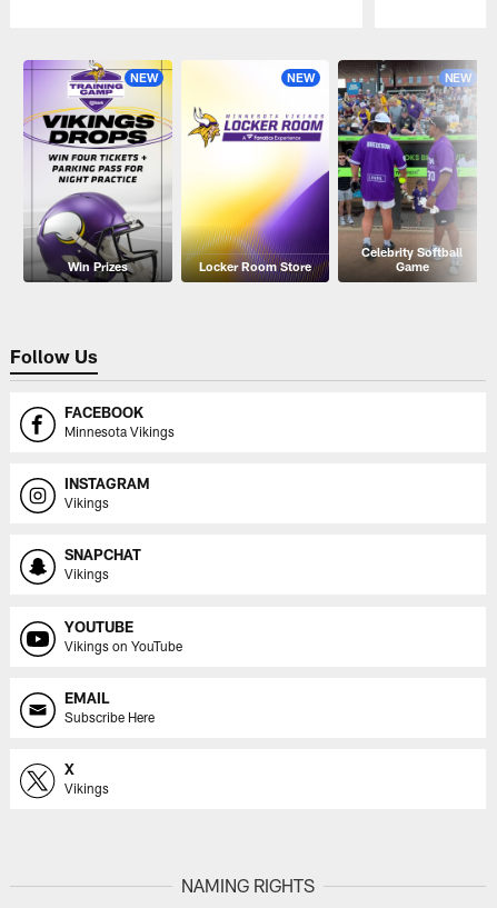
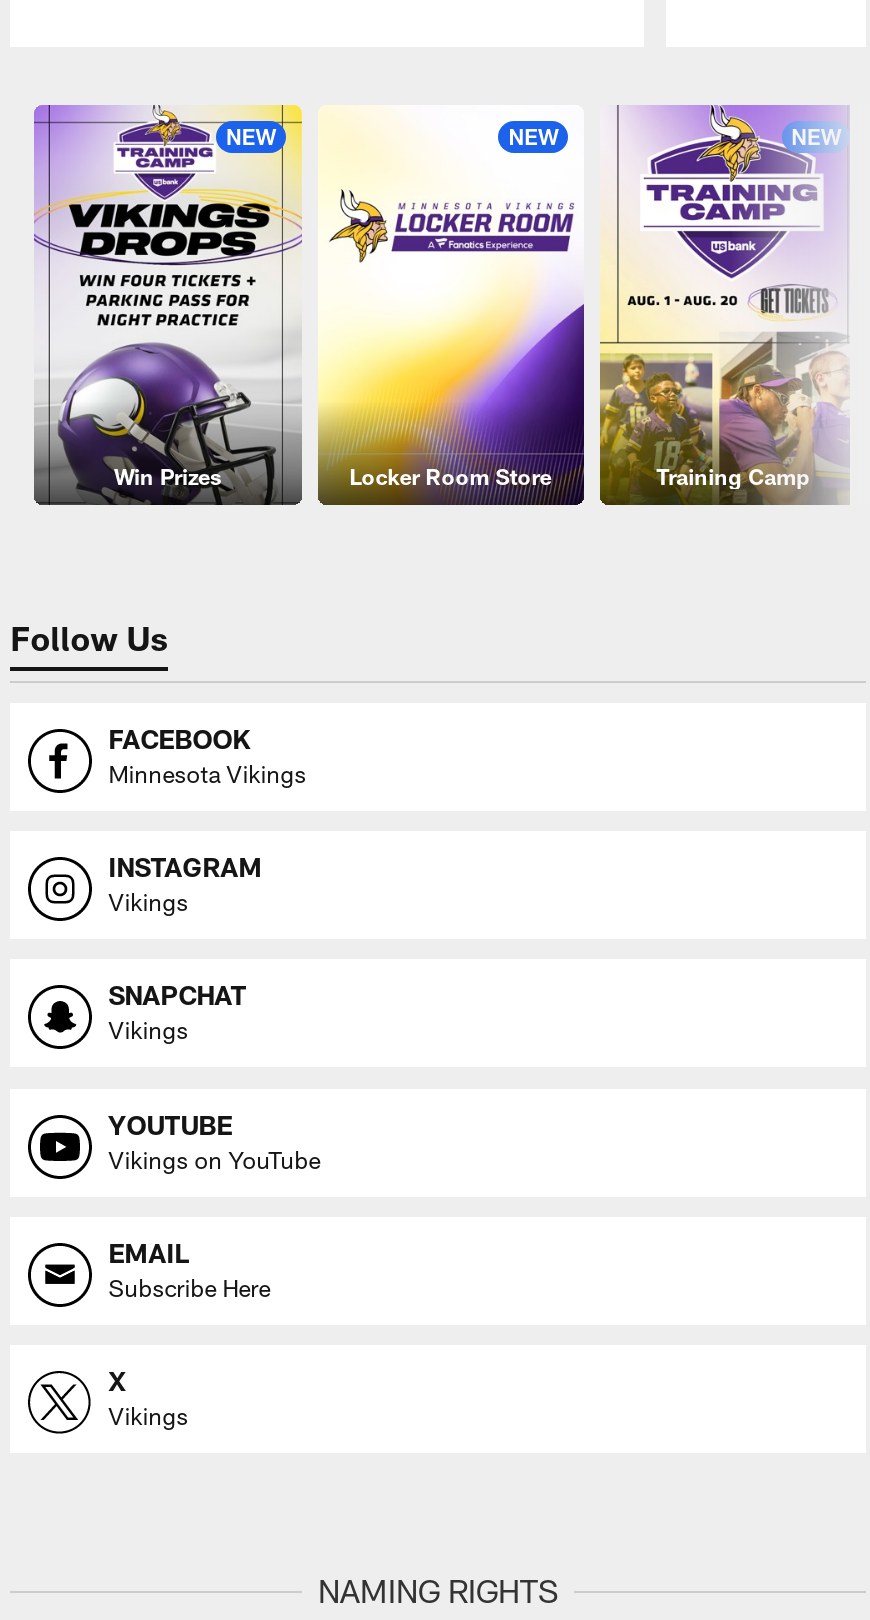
- [image]
- Celebrity Softball
- Game
+ [image]
+ Training Camp
